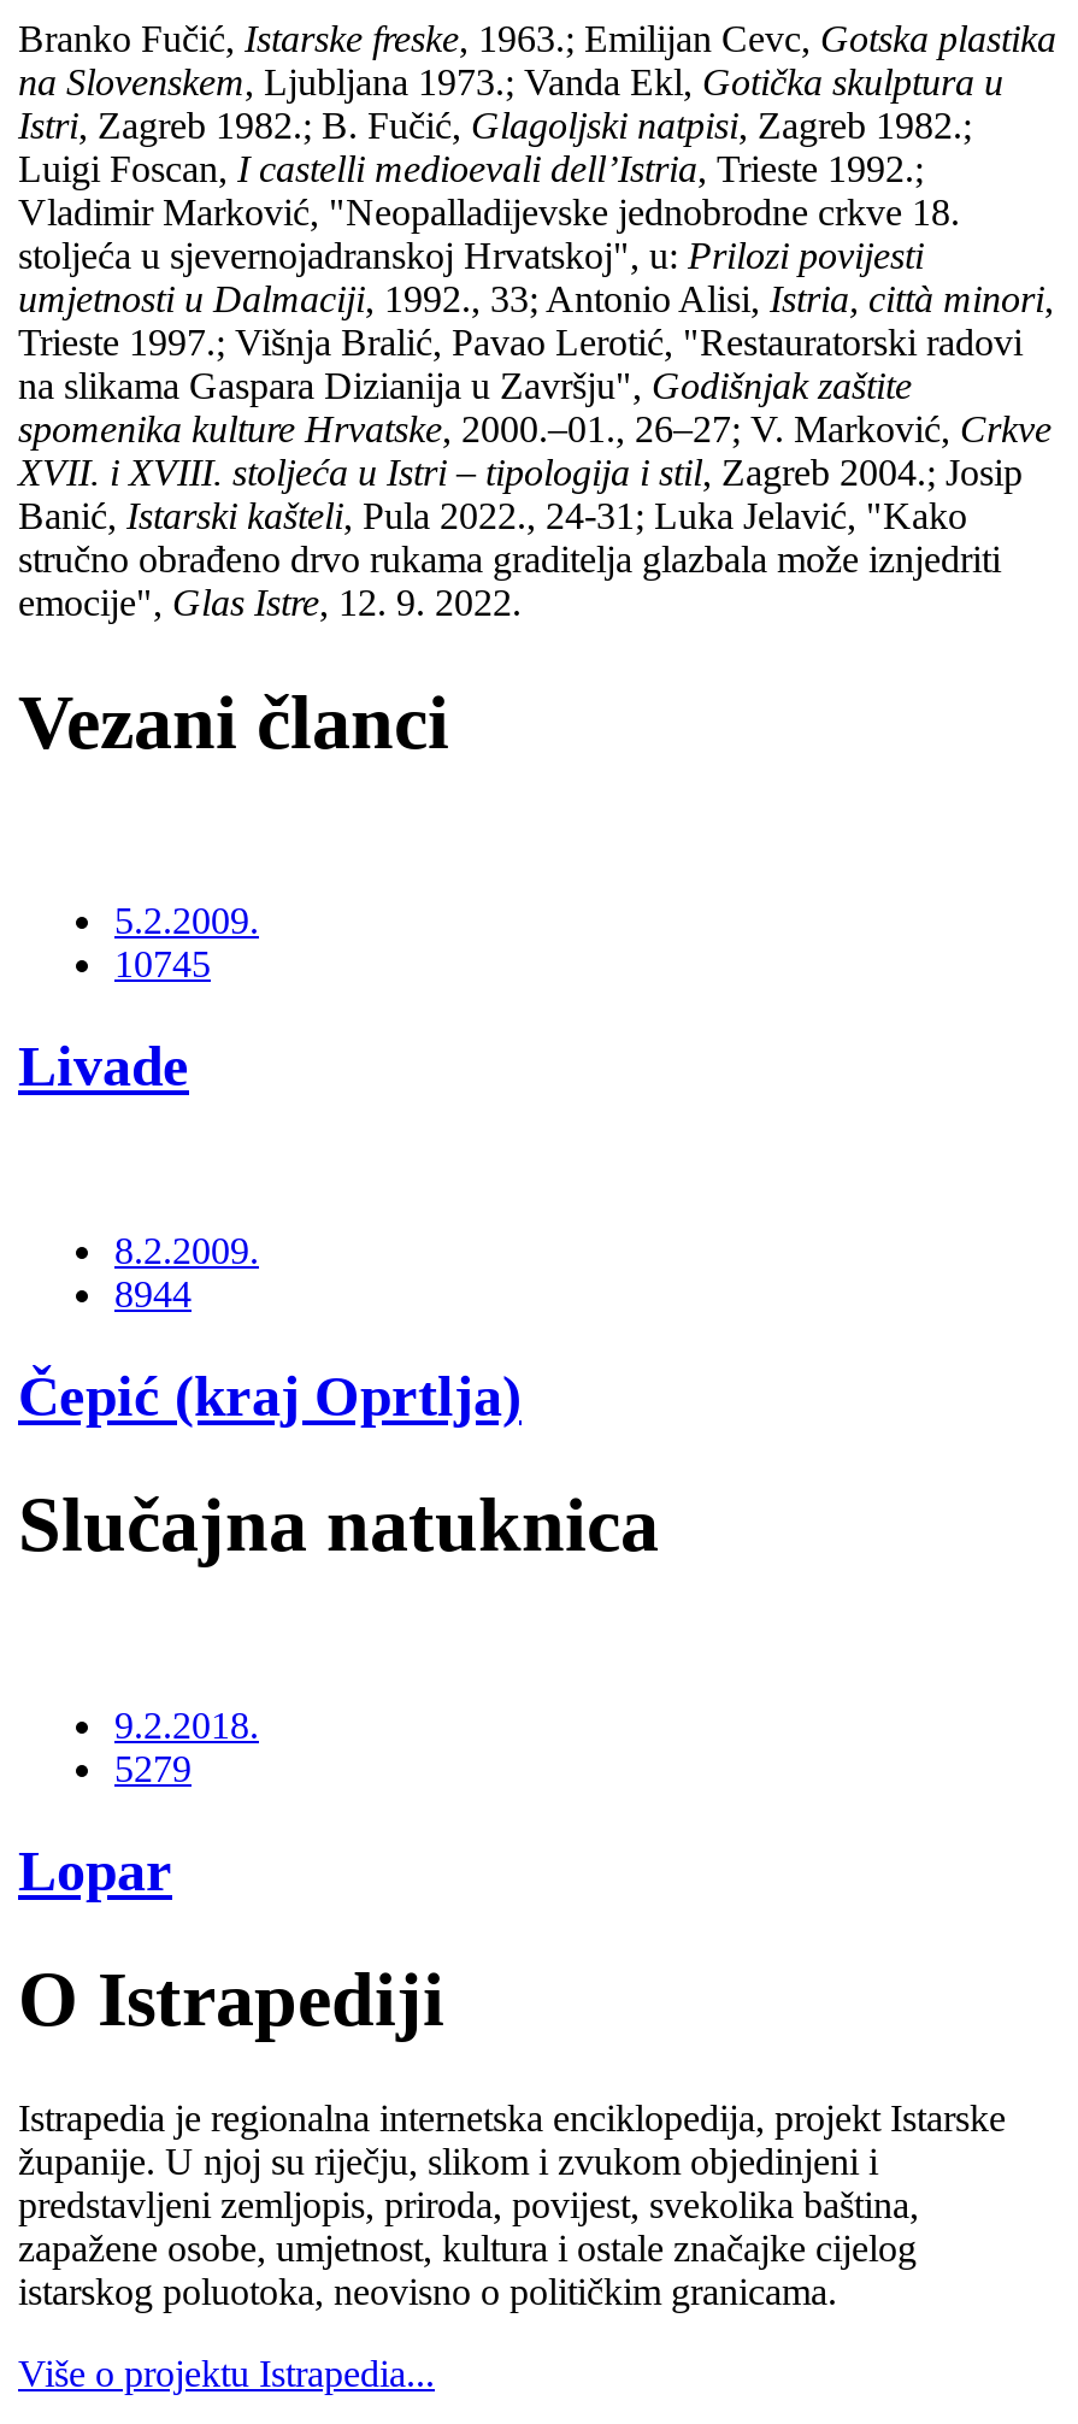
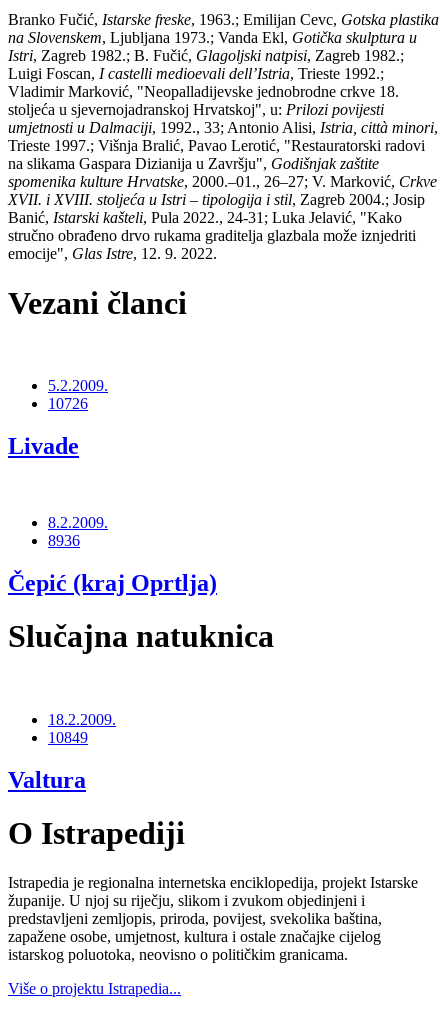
- 10745
+ 10726

- 8944
+ 8936

- 9.2.2018.
- 5279
+ 18.2.2009.
+ 10849

- Lopar
+ Valtura
